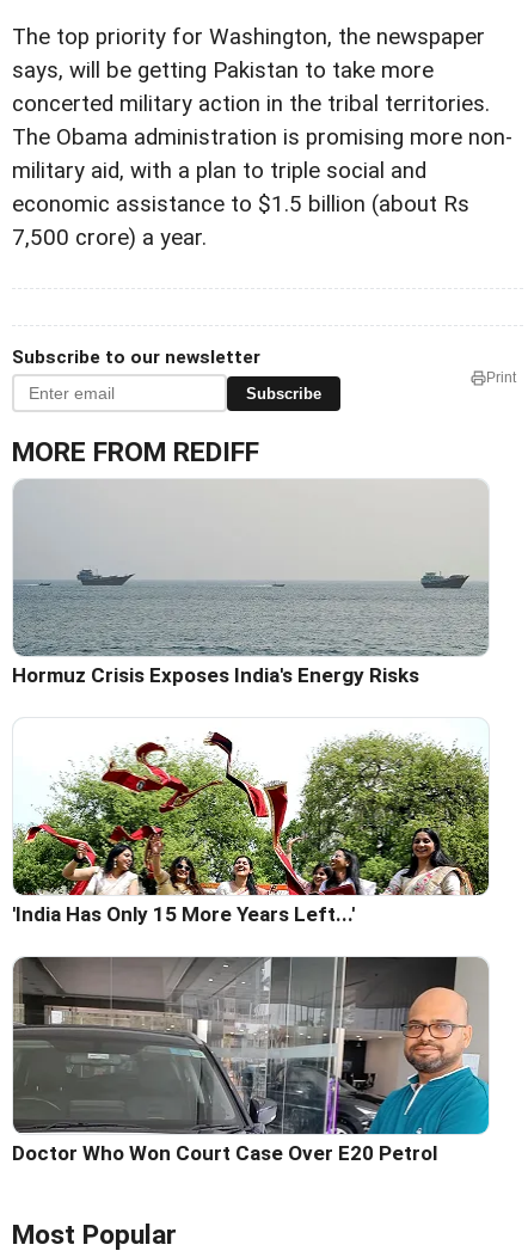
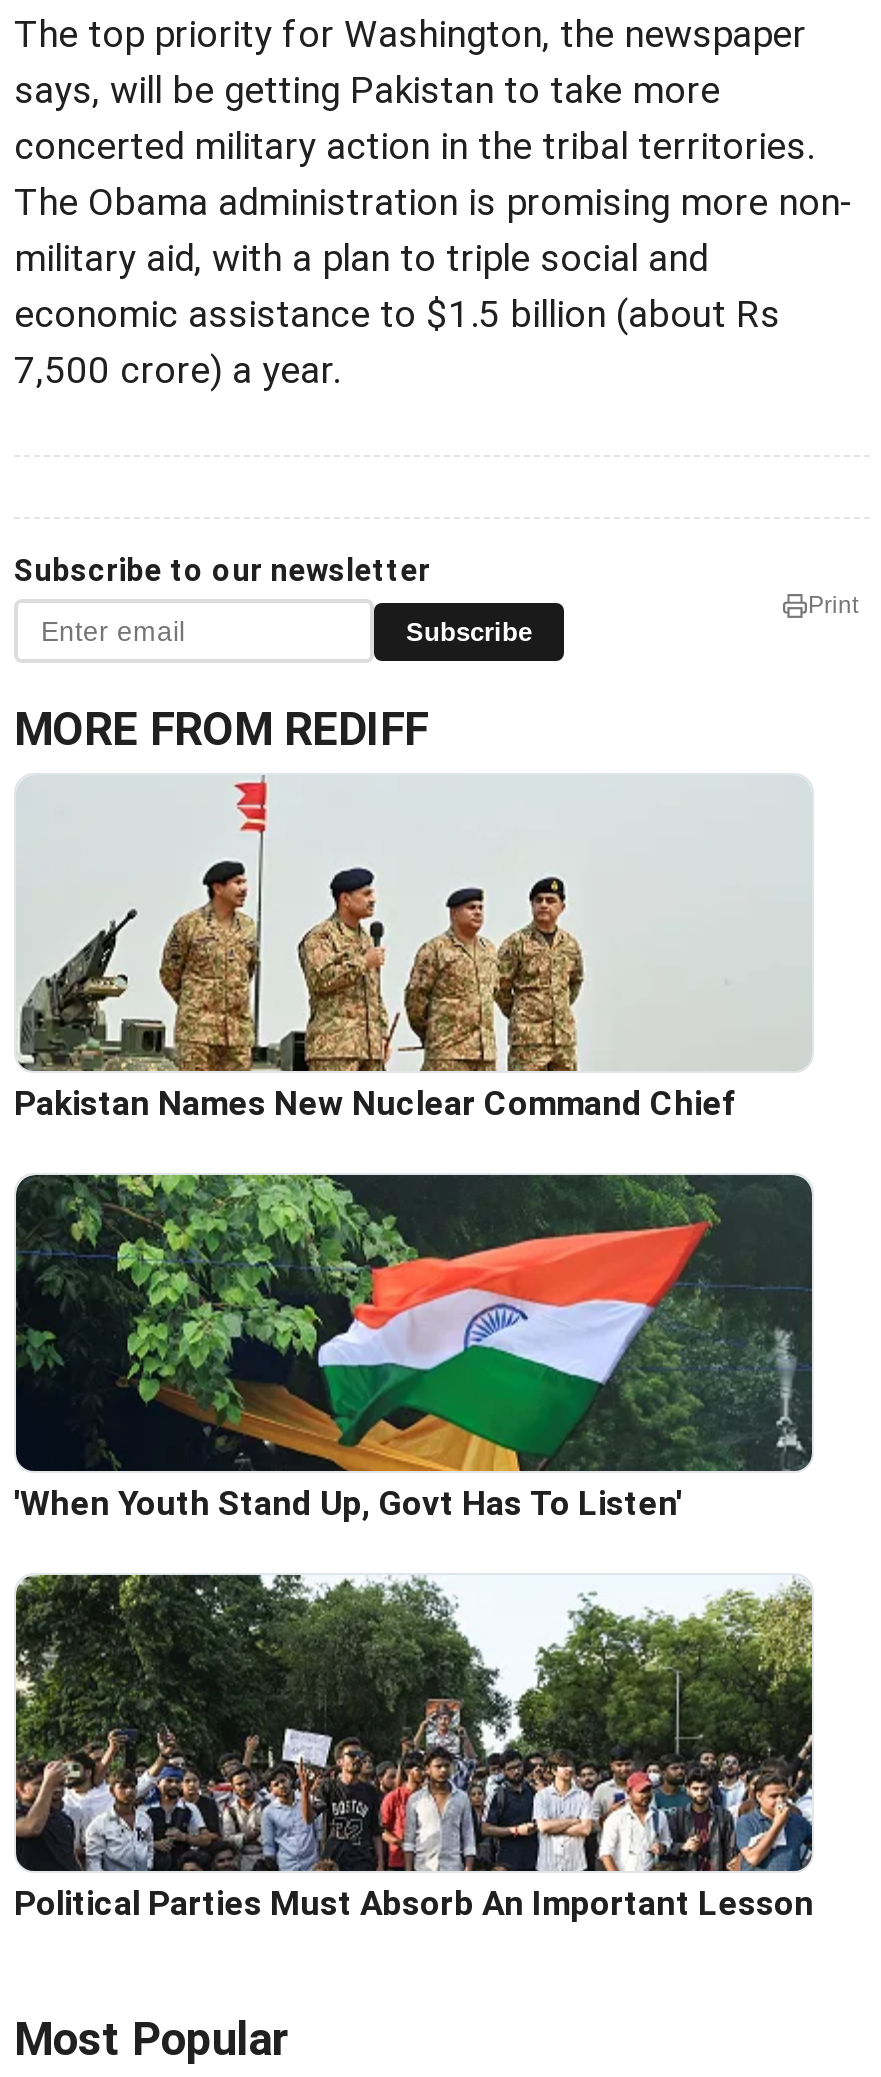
- [image]
- Hormuz Crisis Exposes India's Energy Risks
+ [image]
+ Pakistan Names New Nuclear Command Chief

- [image]
- 'India Has Only 15 More Years Left...'
+ [image]
+ 'When Youth Stand Up, Govt Has To Listen'

- [image]
- Doctor Who Won Court Case Over E20 Petrol
+ [image]
+ Political Parties Must Absorb An Important Lesson
